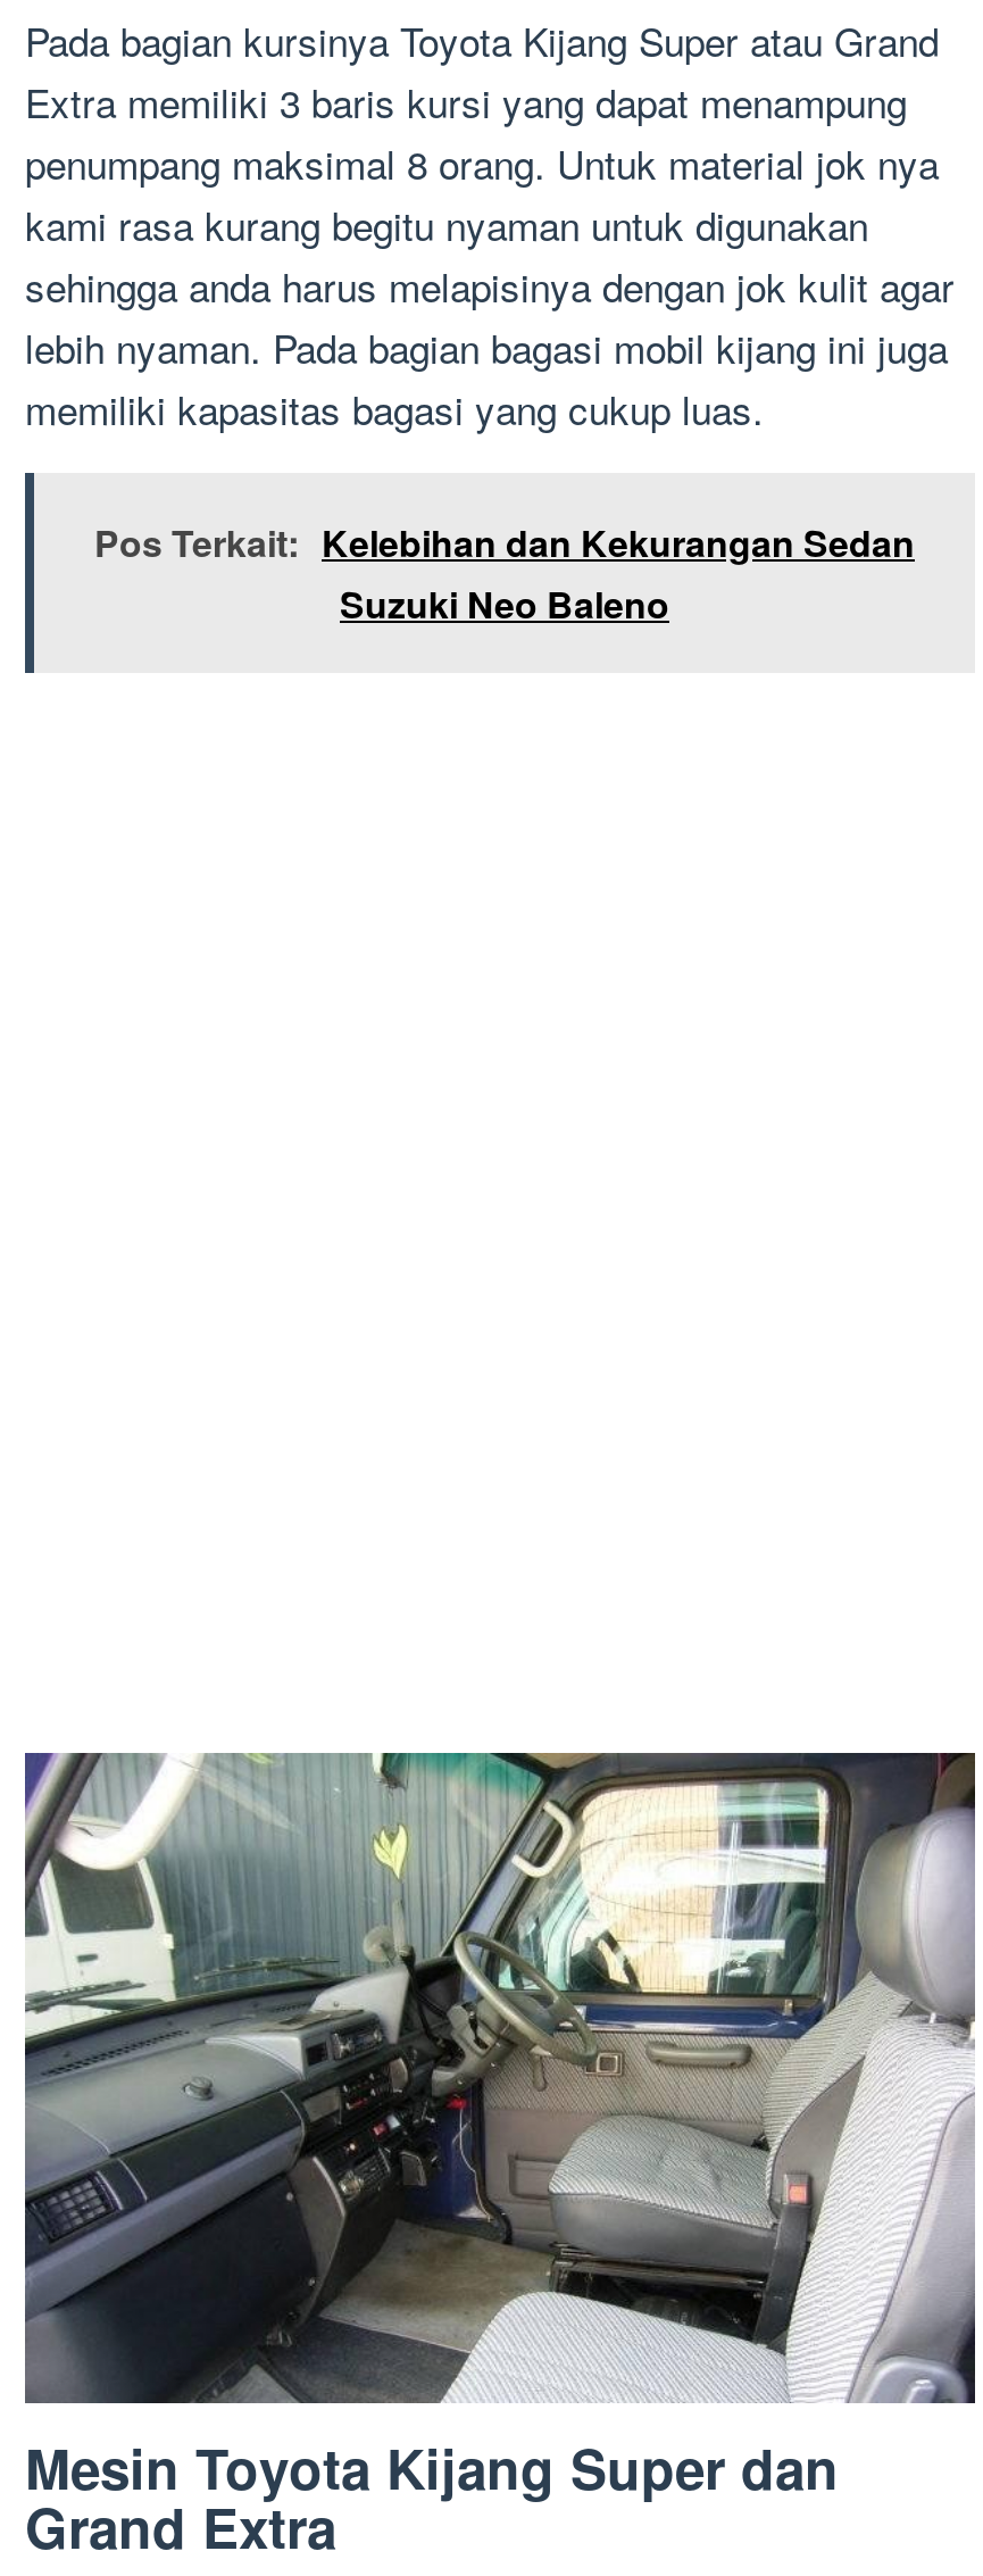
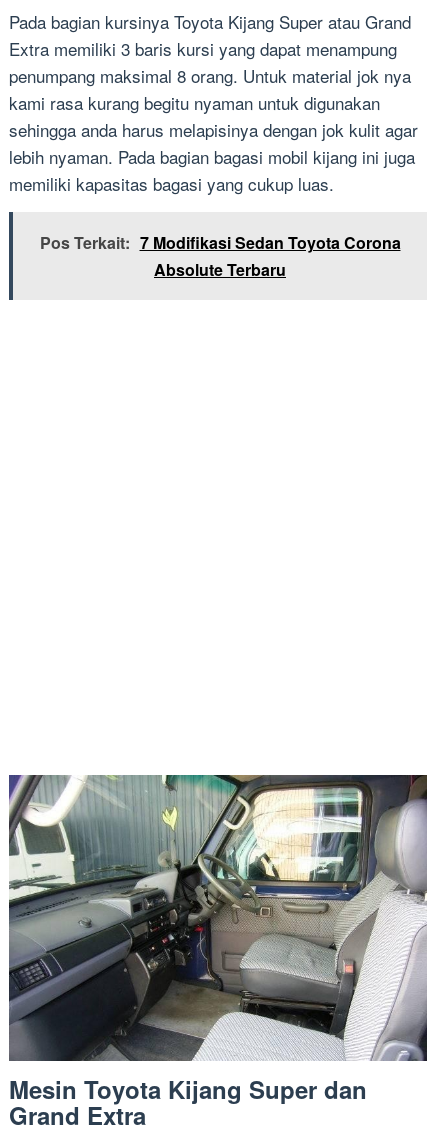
- Pos Terkait: Kelebihan dan Kekurangan Sedan
- Suzuki Neo Baleno
+ Pos Terkait: 7 Modifikasi Sedan Toyota Corona
+ Absolute Terbaru
